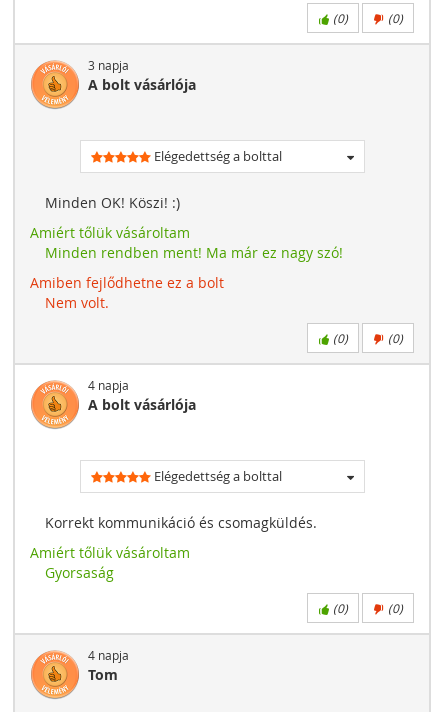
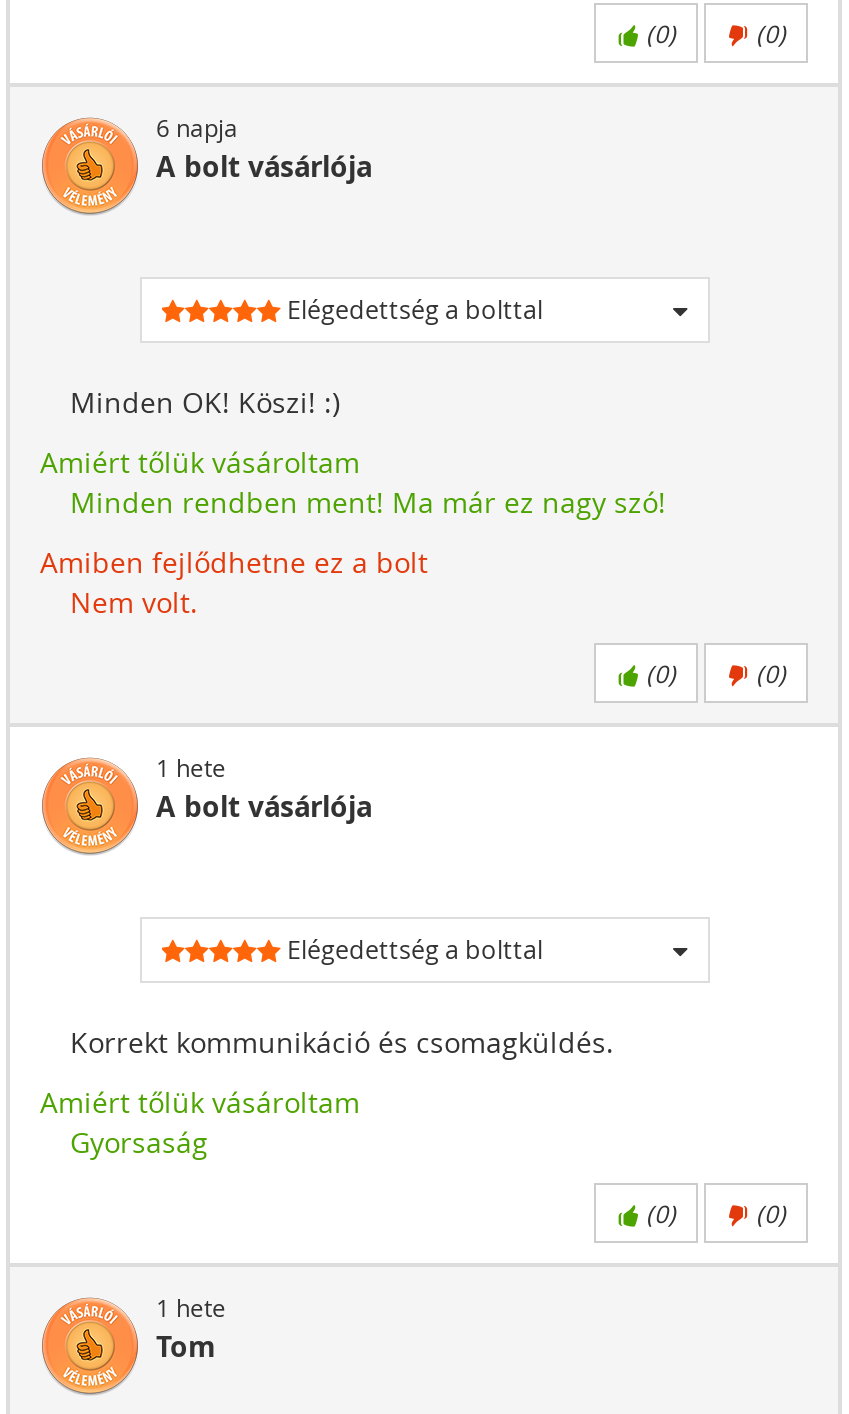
- 3 napja
+ 6 napja

- 4 napja
+ 1 hete

- 4 napja
+ 1 hete
